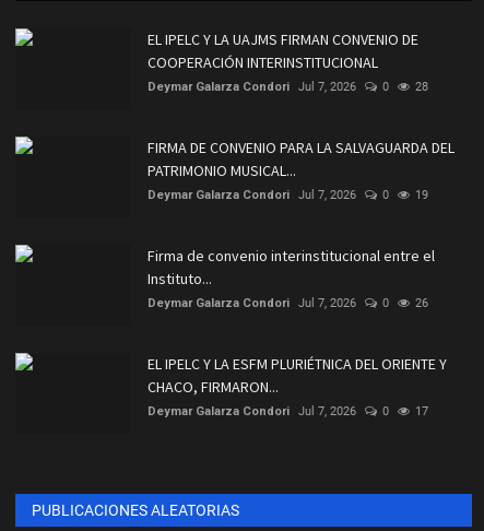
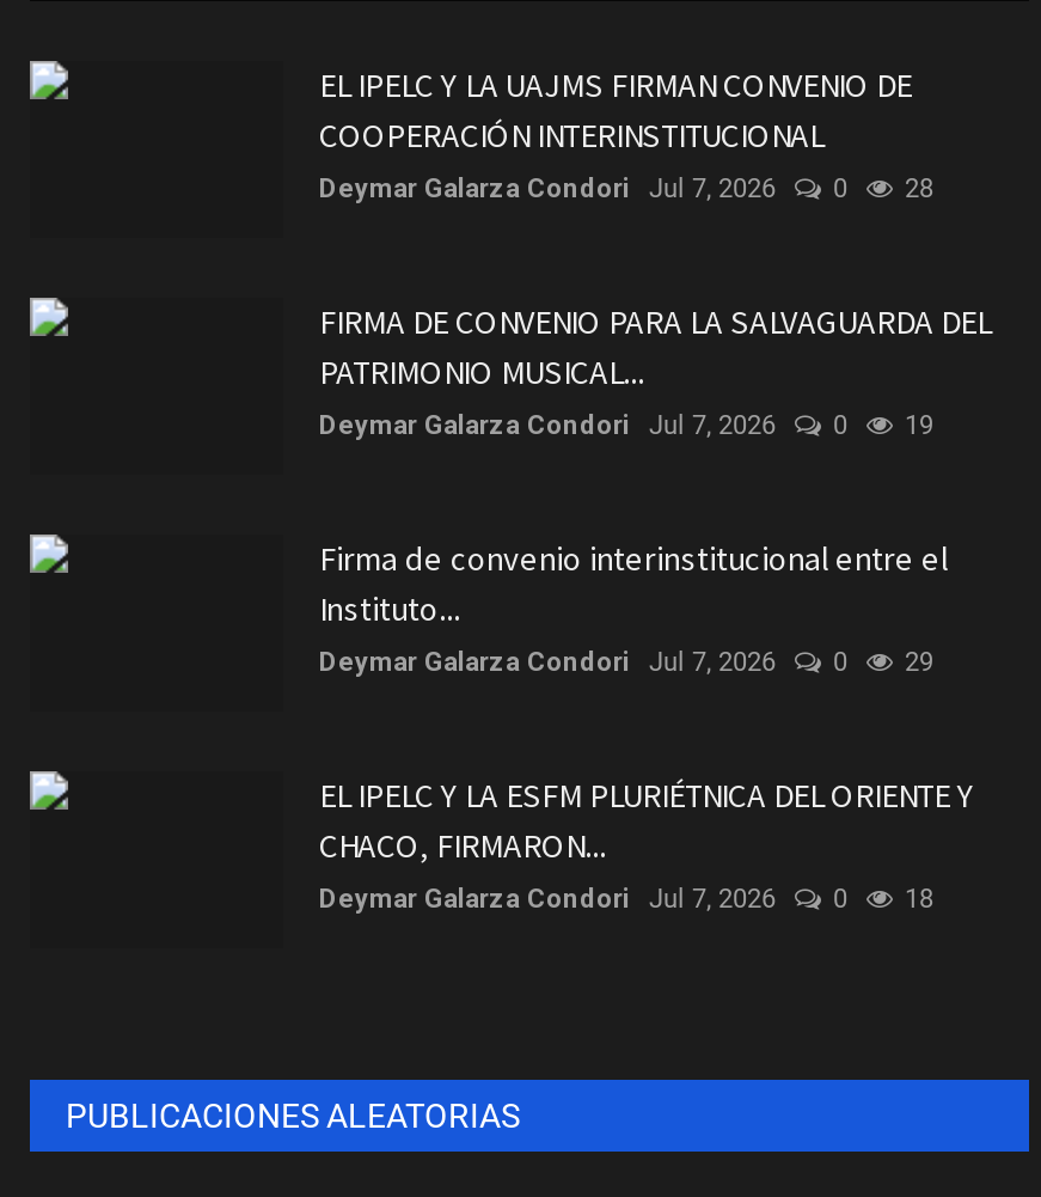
- Deymar Galarza Condori Jul 7, 2026 0 26
+ Deymar Galarza Condori Jul 7, 2026 0 29

- Deymar Galarza Condori Jul 7, 2026 0 17
+ Deymar Galarza Condori Jul 7, 2026 0 18
